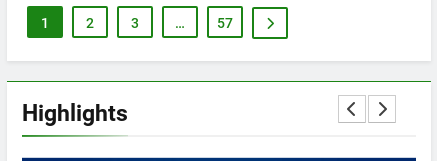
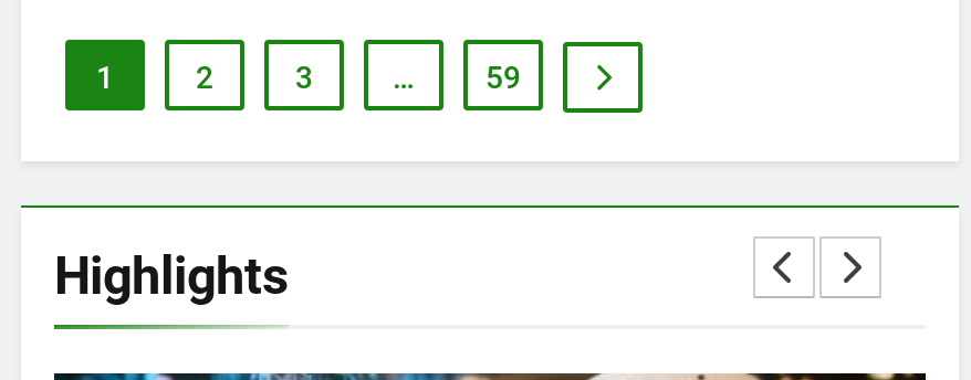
- 57
+ 59
